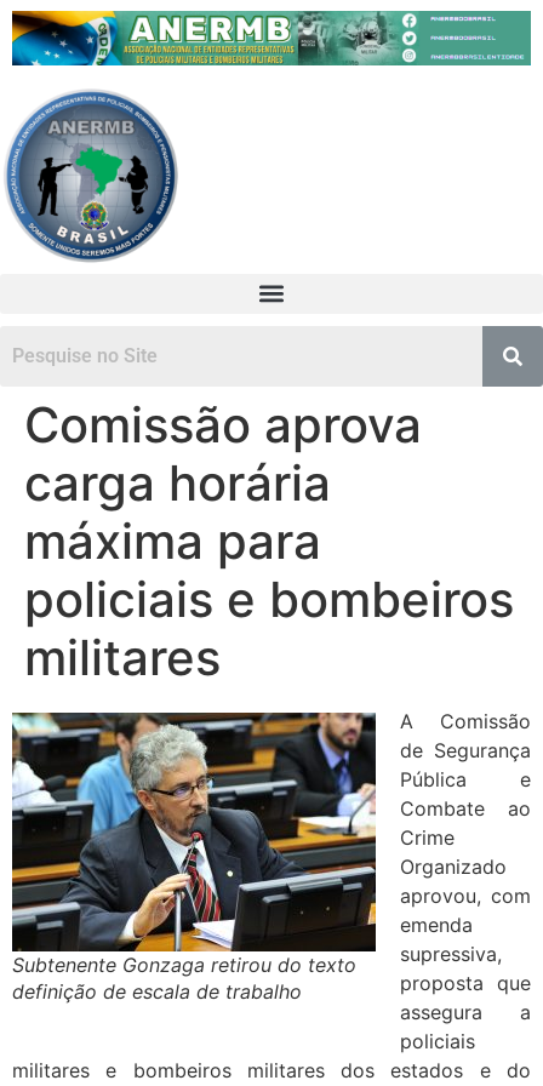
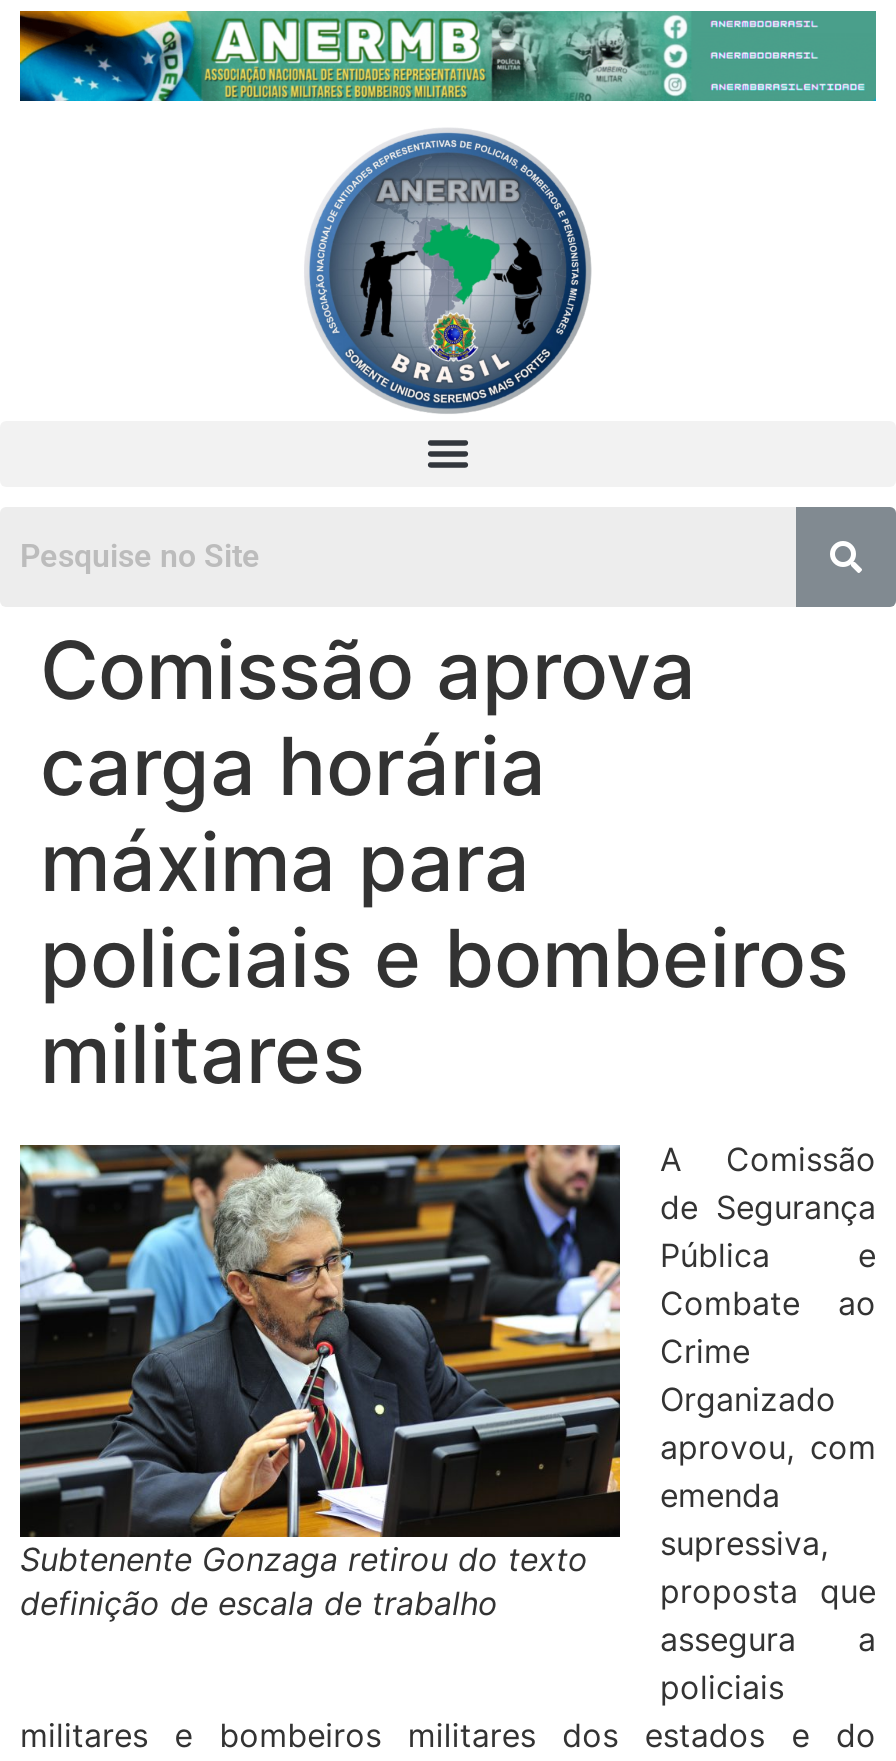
+ [image]

- [image]
